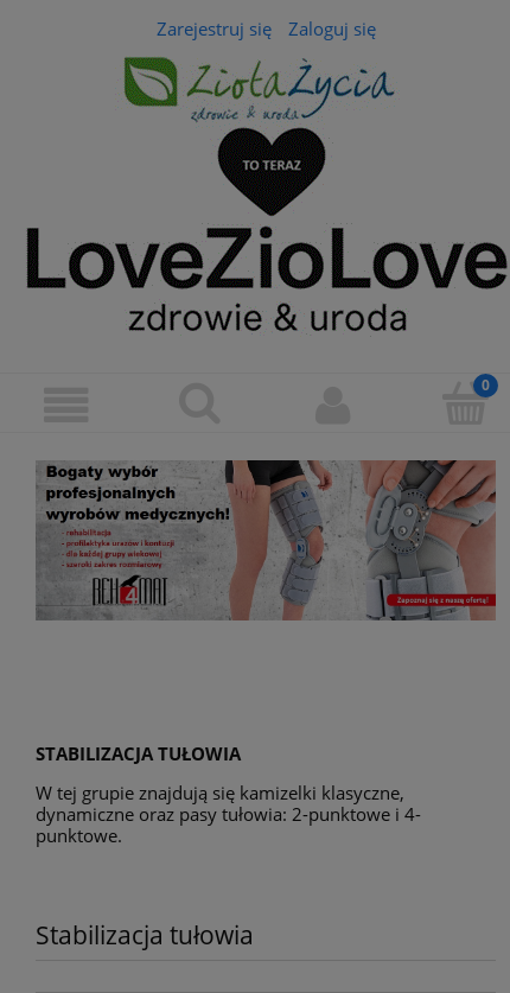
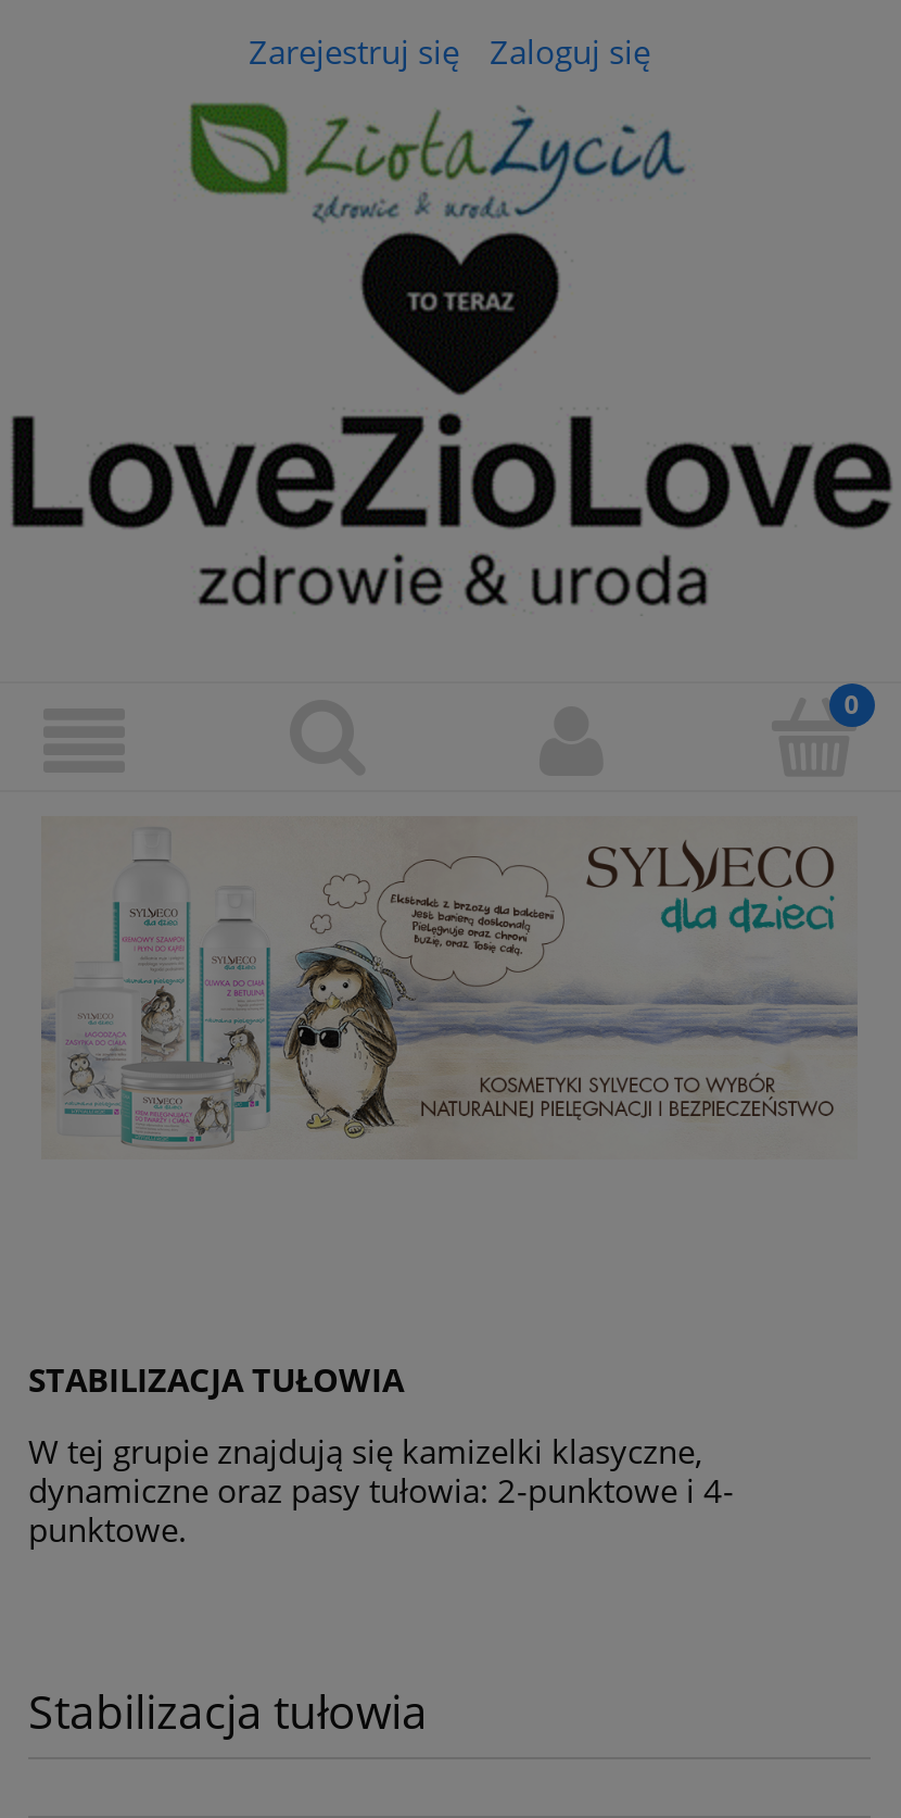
- [image]
+ [image]
